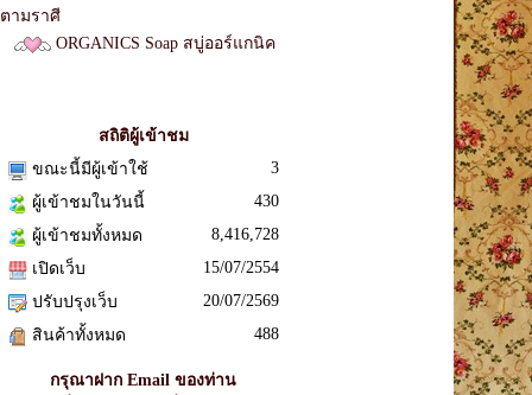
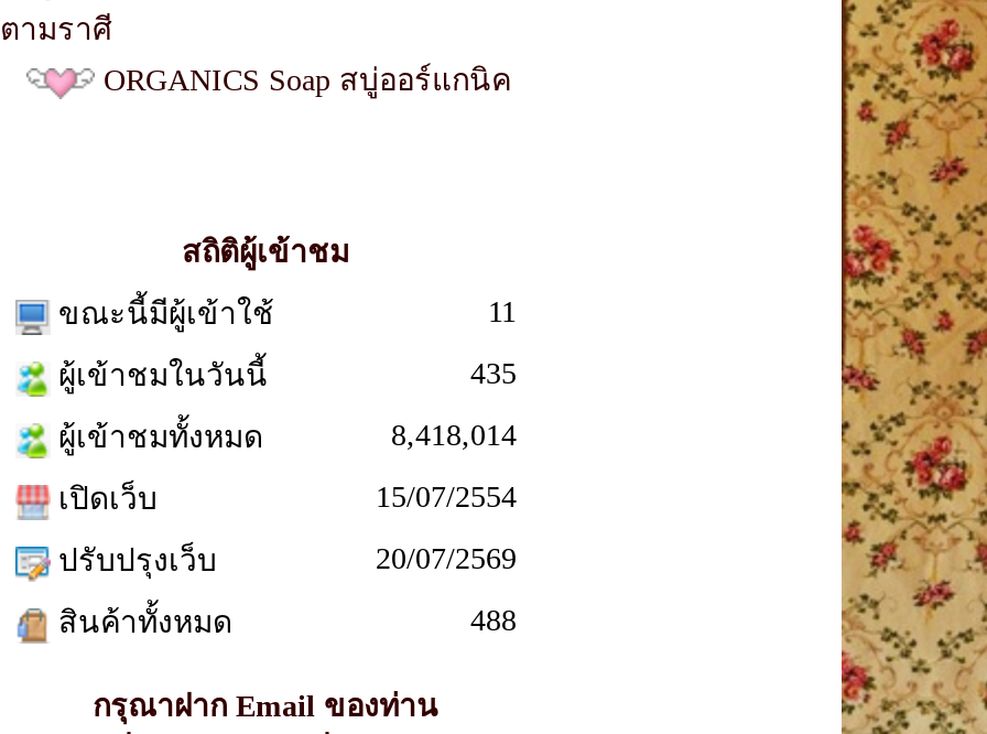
- 3
+ 11

- 430
+ 435

- 8,416,728
+ 8,418,014
